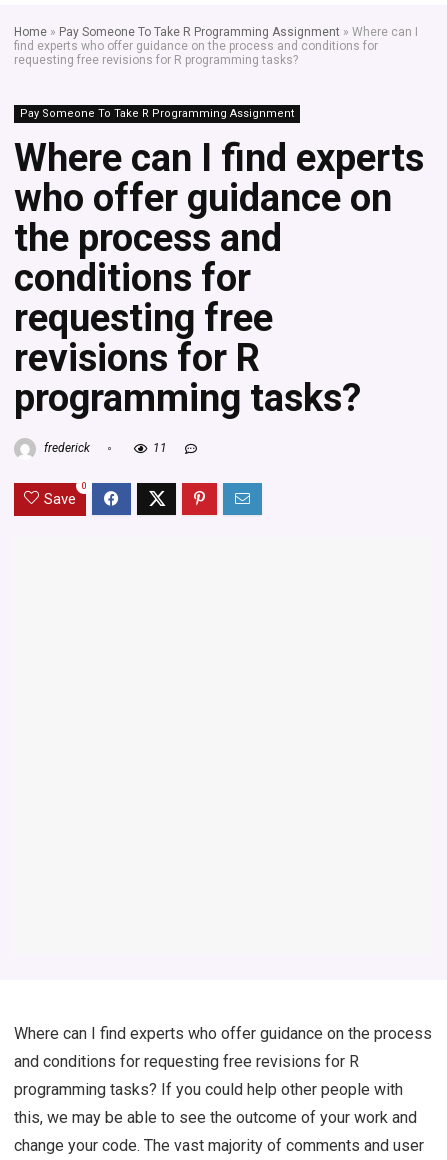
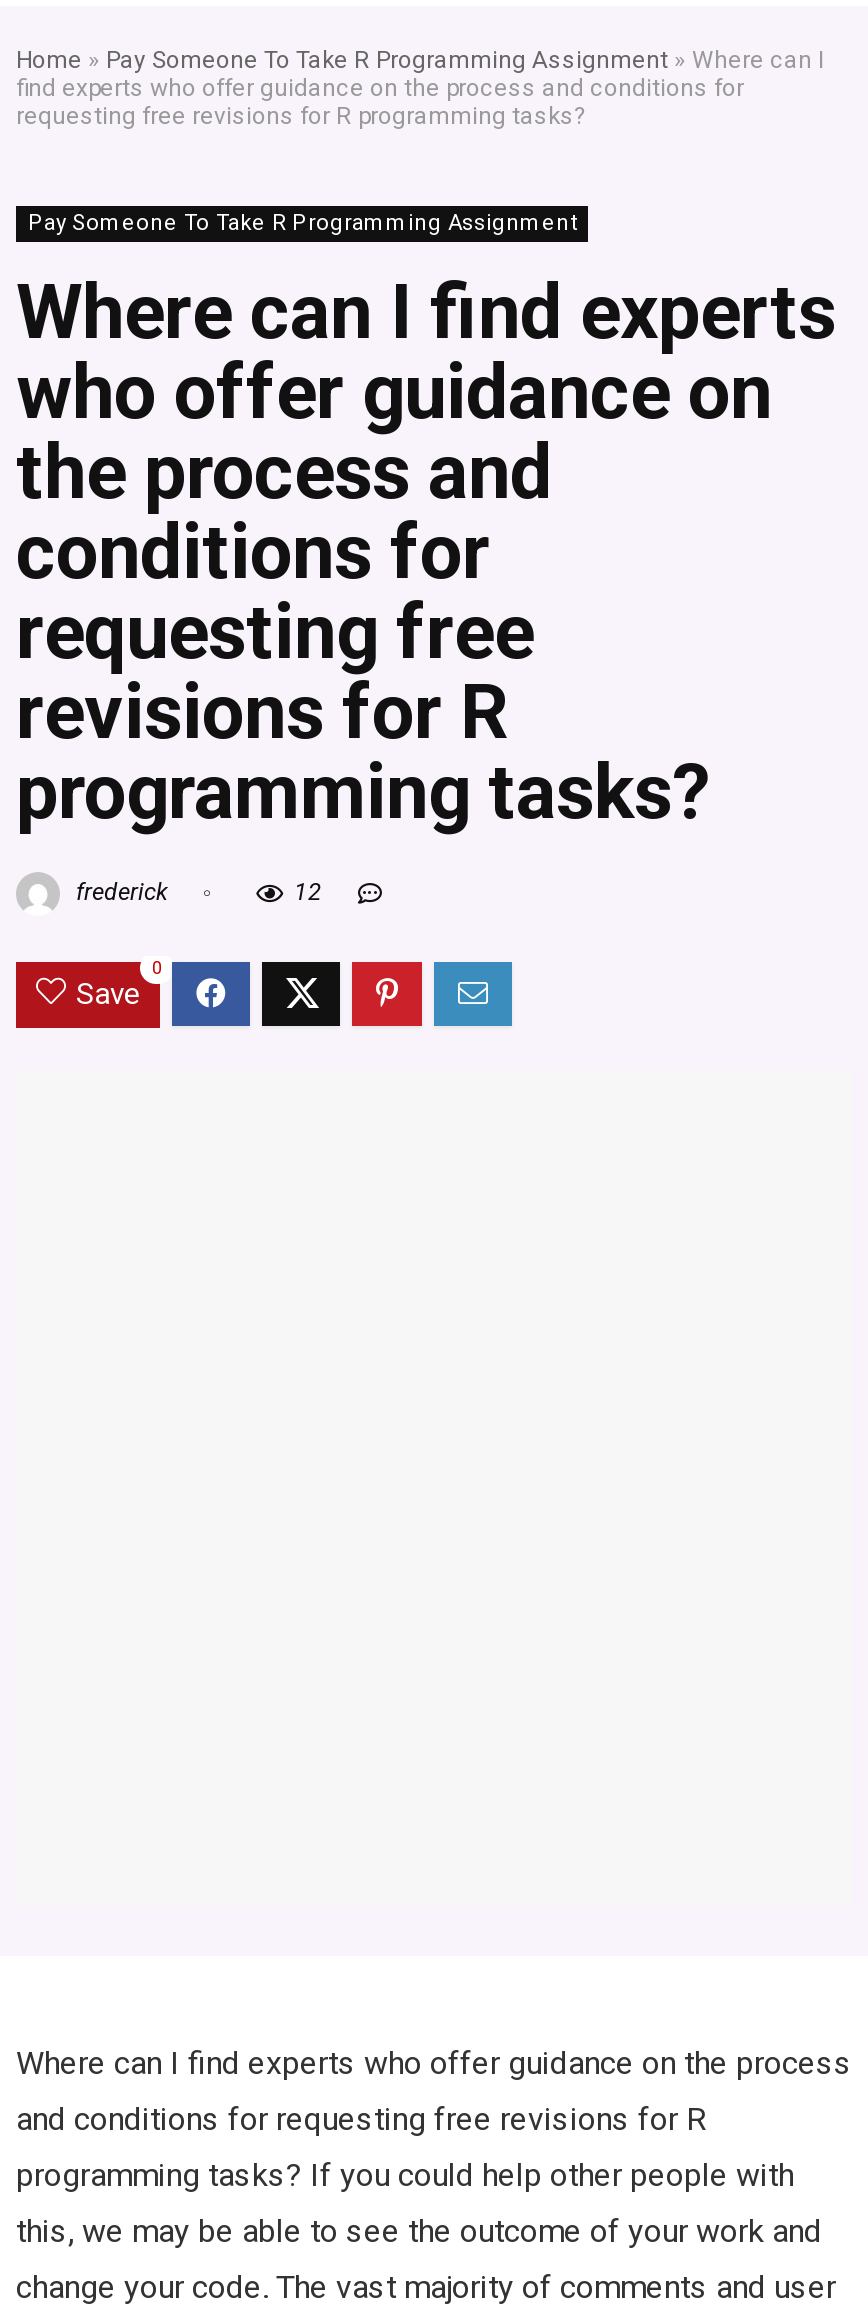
- 11
+ 12
